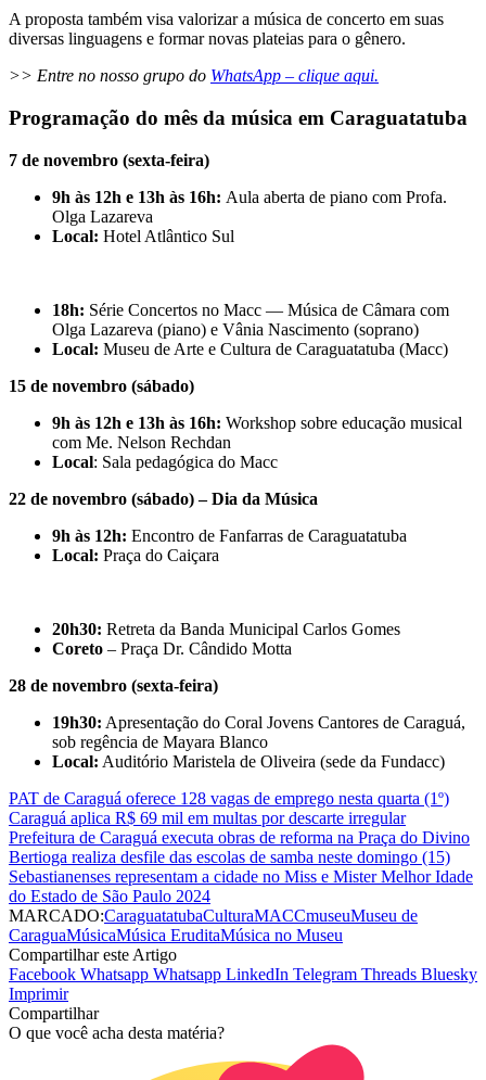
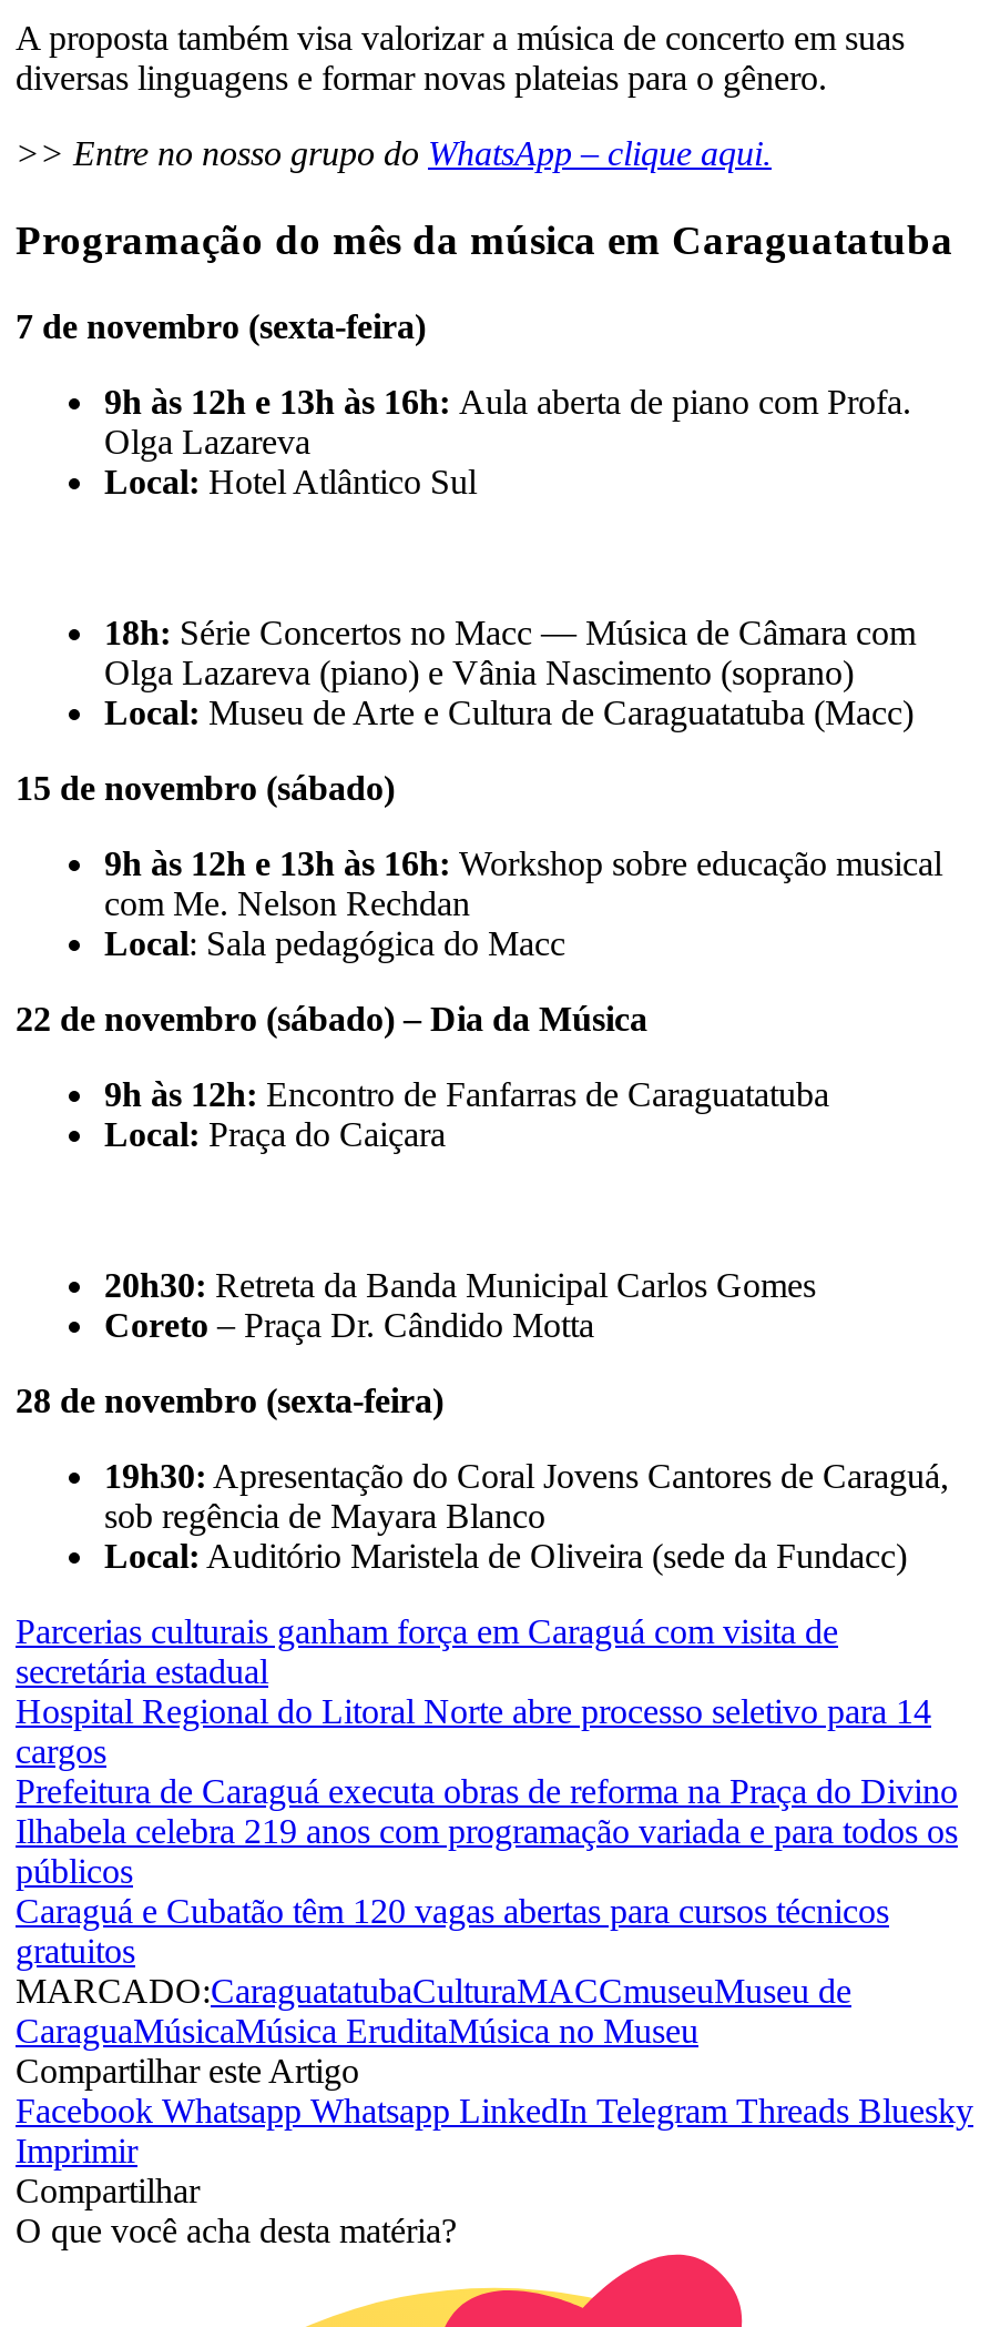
- PAT de Caraguá oferece 128 vagas de emprego nesta quarta (1º)
- Caraguá aplica R$ 69 mil em multas por descarte irregular
+ Parcerias culturais ganham força em Caraguá com visita de
+ secretária estadual
+ Hospital Regional do Litoral Norte abre processo seletivo para 14
+ cargos

- Bertioga realiza desfile das escolas de samba neste domingo (15)
- Sebastianenses representam a cidade no Miss e Mister Melhor Idade
- do Estado de São Paulo 2024
+ Ilhabela celebra 219 anos com programação variada e para todos os
+ públicos
+ Caraguá e Cubatão têm 120 vagas abertas para cursos técnicos
+ gratuitos
